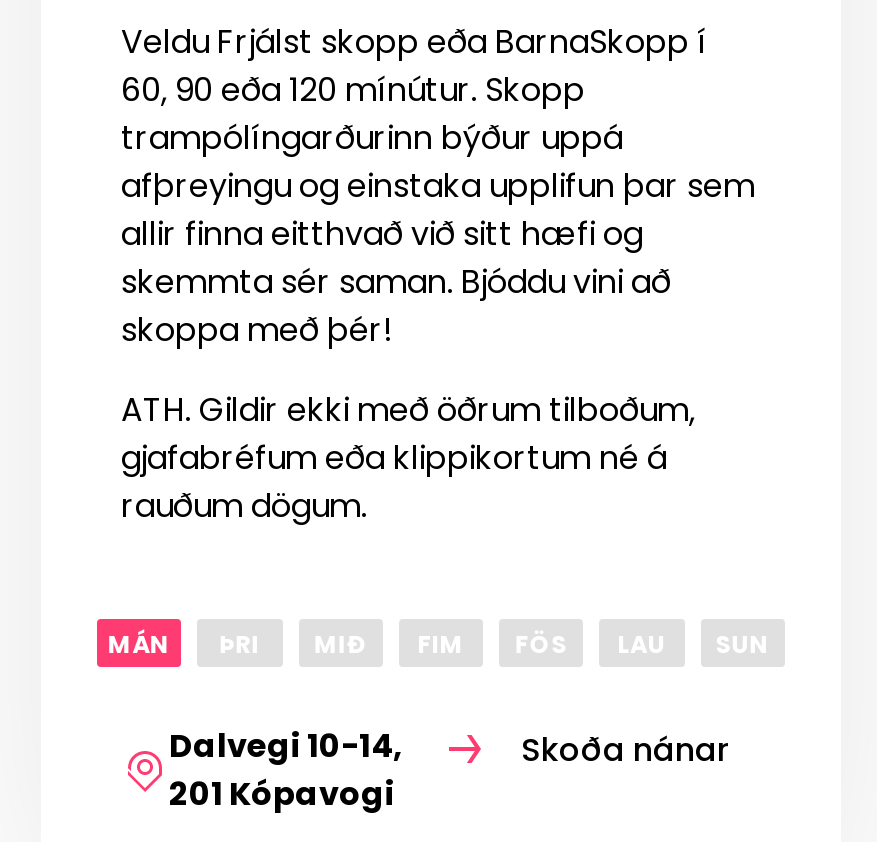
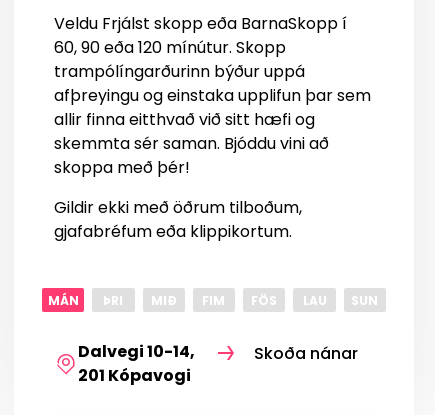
- ATH. Gildir ekki með öðrum tilboðum,
- gjafabréfum eða klippikortum né á
- rauðum dögum.
+ Gildir ekki með öðrum tilboðum,
+ gjafabréfum eða klippikortum.
